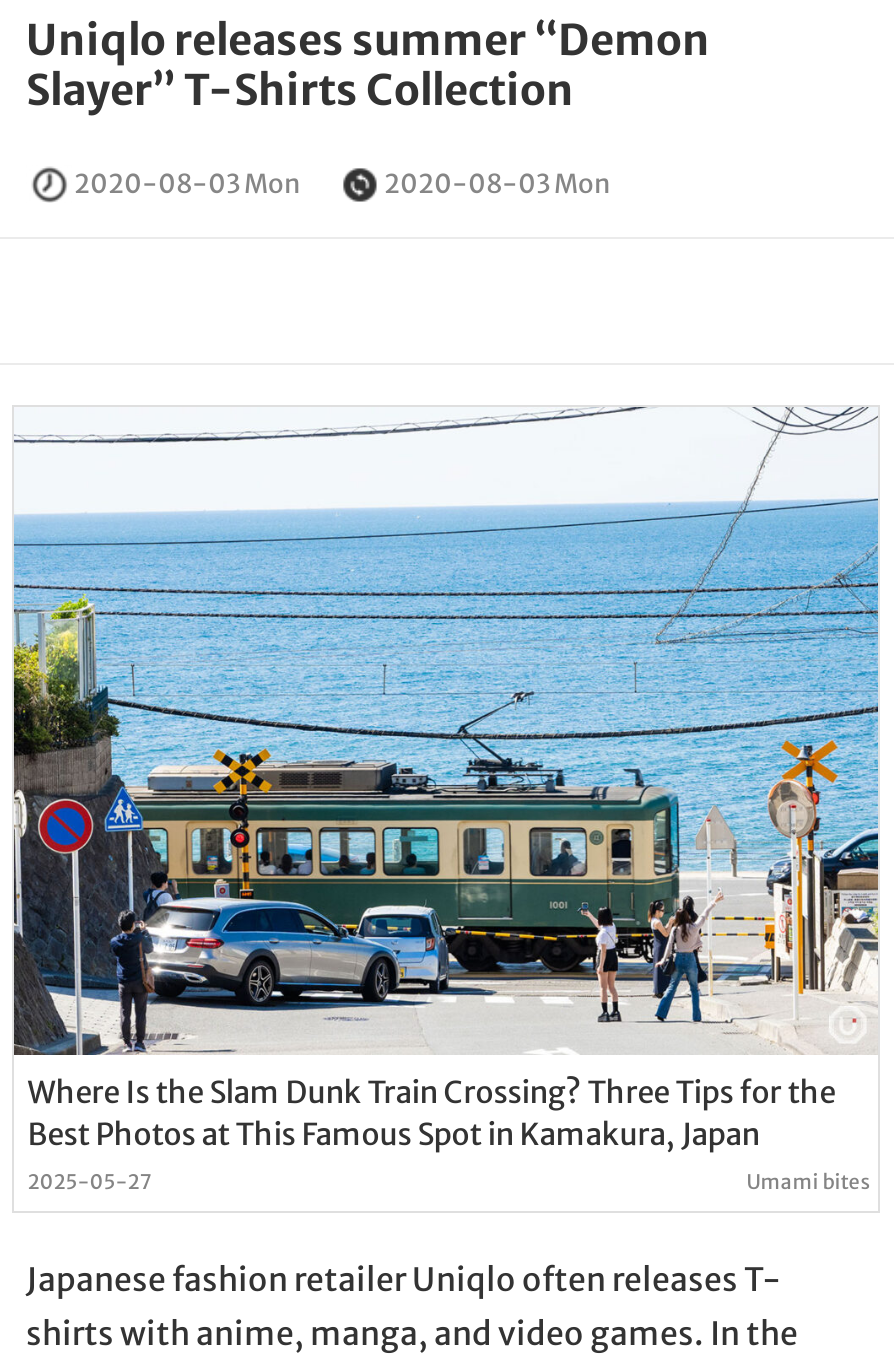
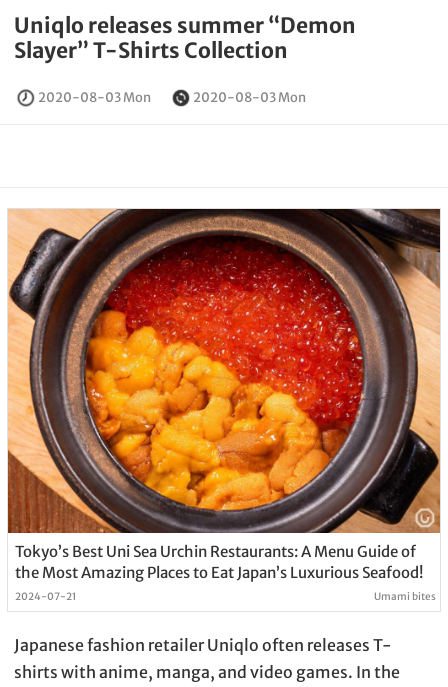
- [image]
- Where Is the Slam Dunk Train Crossing? Three Tips for the
- Best Photos at This Famous Spot in Kamakura, Japan
- 2025-05-27
+ [image]
+ Tokyo’s Best Uni Sea Urchin Restaurants: A Menu Guide of
+ the Most Amazing Places to Eat Japan’s Luxurious Seafood!
+ 2024-07-21
